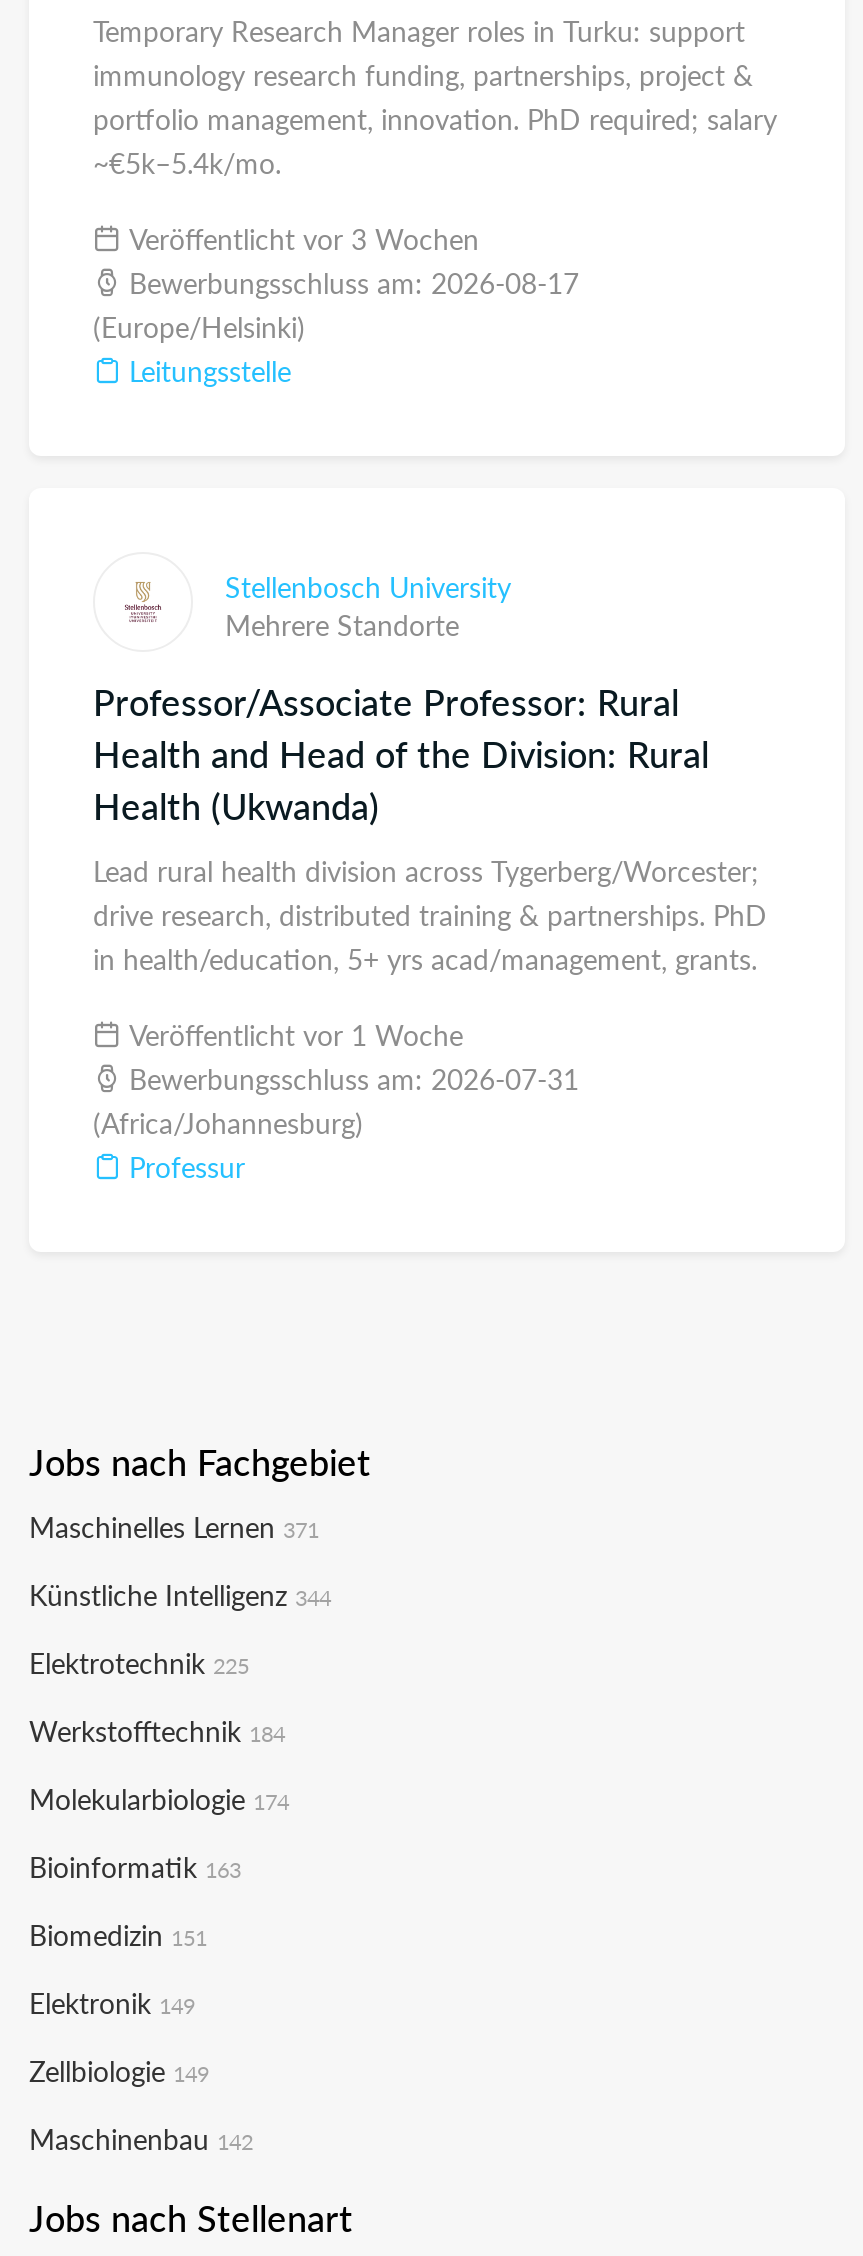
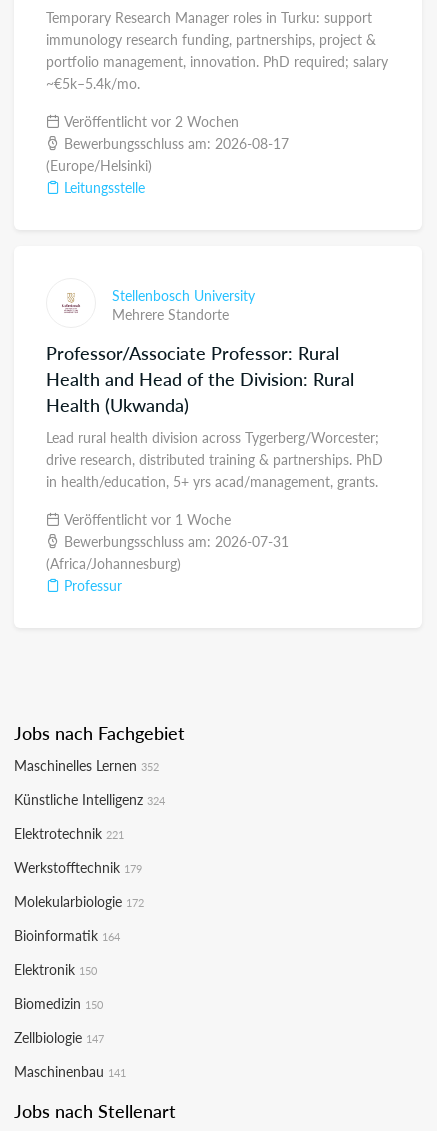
- Veröffentlicht vor 3 Wochen
+ Veröffentlicht vor 2 Wochen

- Maschinelles Lernen 371
+ Maschinelles Lernen 352

- Künstliche Intelligenz 344
+ Künstliche Intelligenz 324

- Elektrotechnik 225
+ Elektrotechnik 221

- Werkstofftechnik 184
+ Werkstofftechnik 179

- Molekularbiologie 174
+ Molekularbiologie 172

- Bioinformatik 163
+ Bioinformatik 164

- Biomedizin 151
+ Elektronik 150

- Elektronik 149
+ Biomedizin 150

- Zellbiologie 149
+ Zellbiologie 147

- Maschinenbau 142
+ Maschinenbau 141
